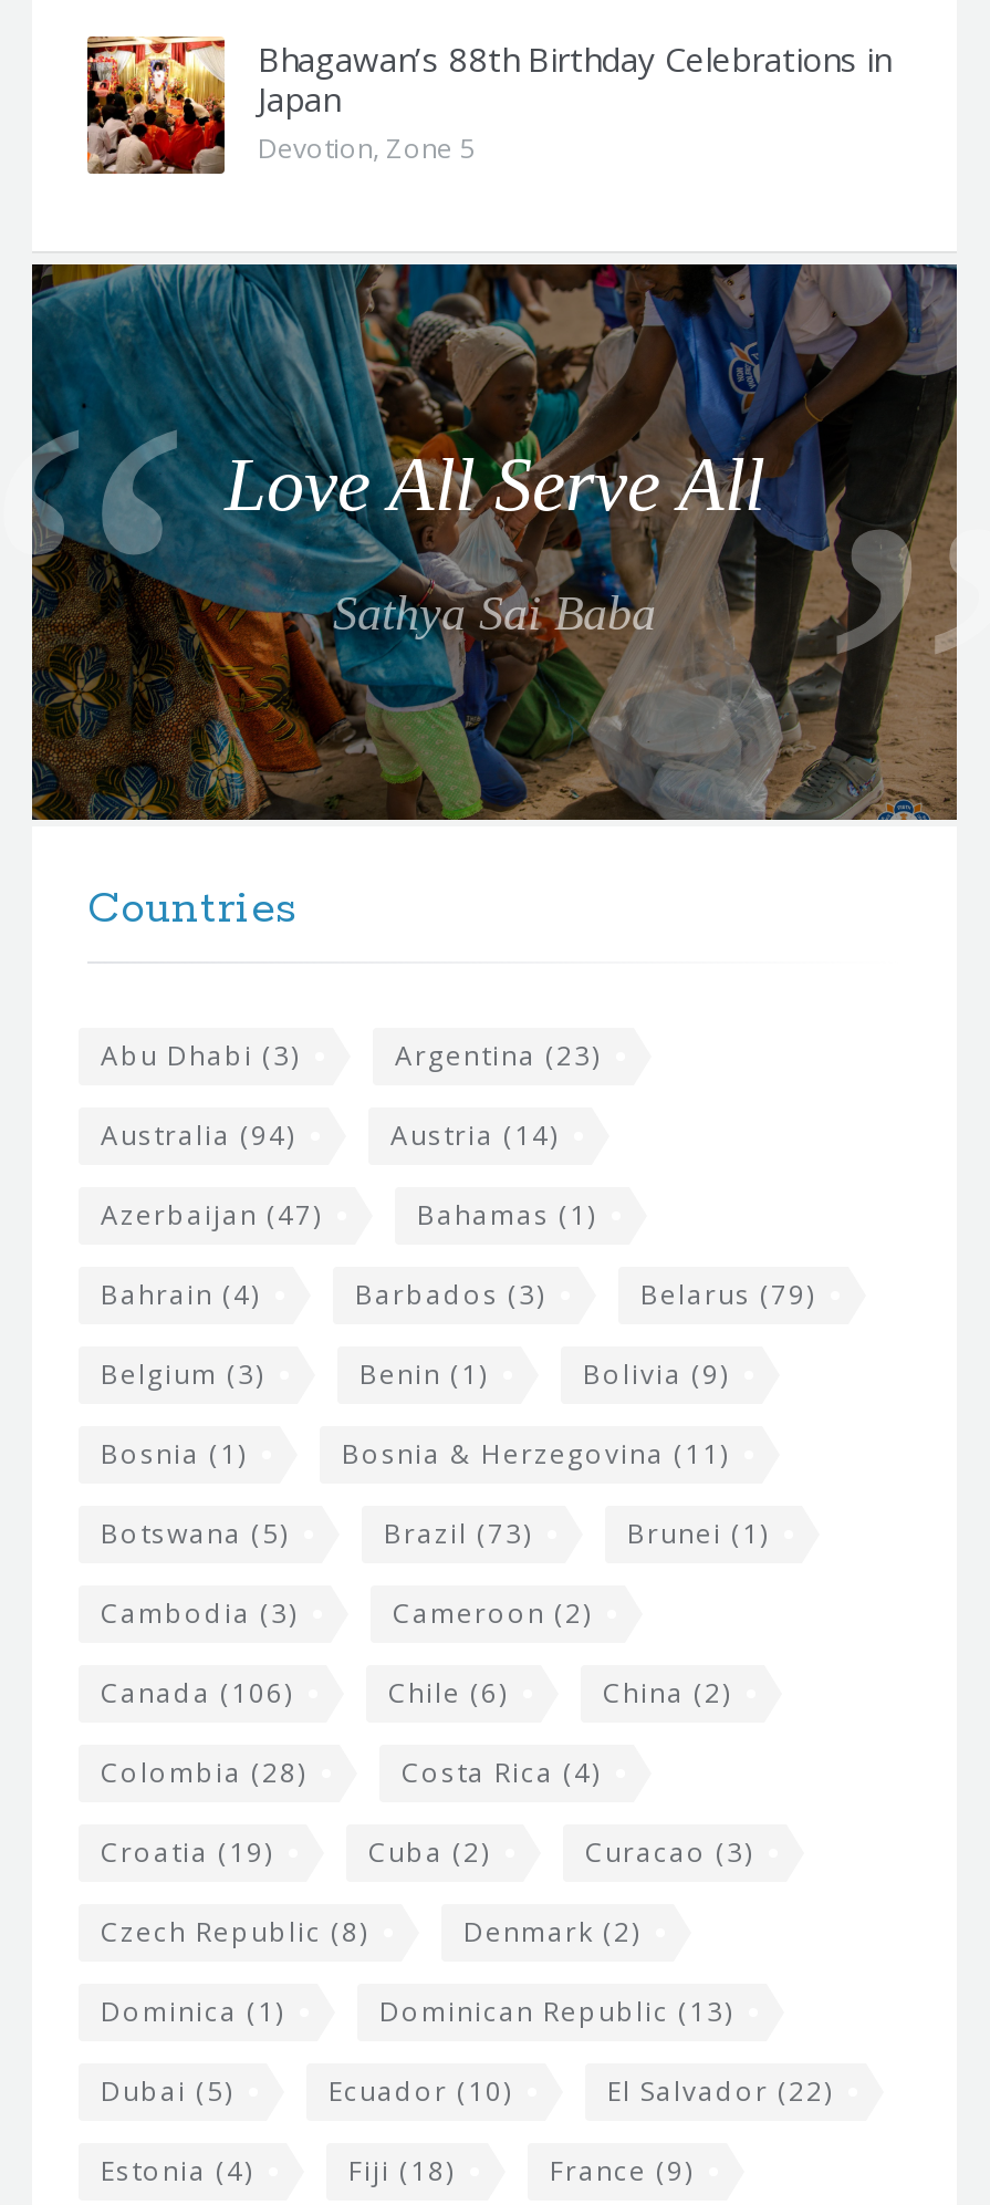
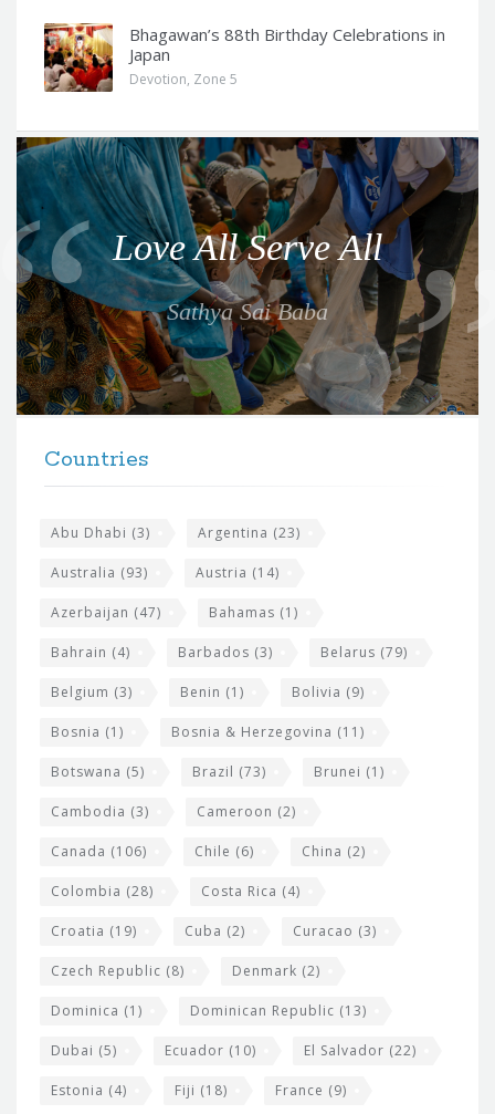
- Australia (94)
+ Australia (93)
